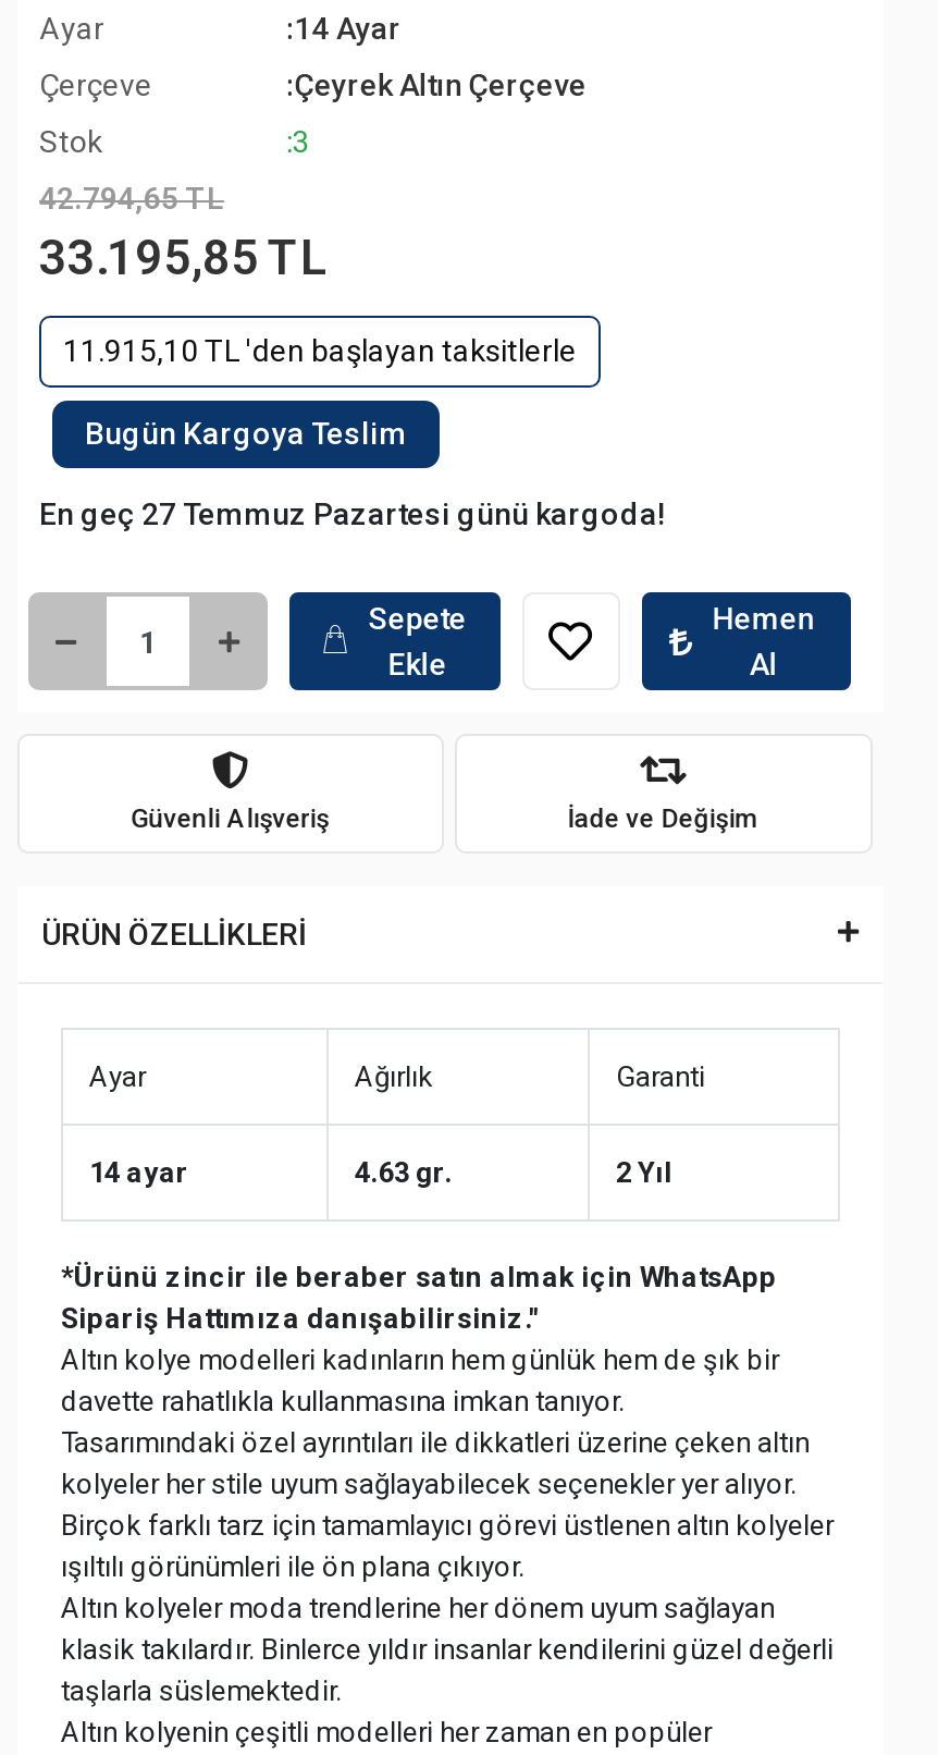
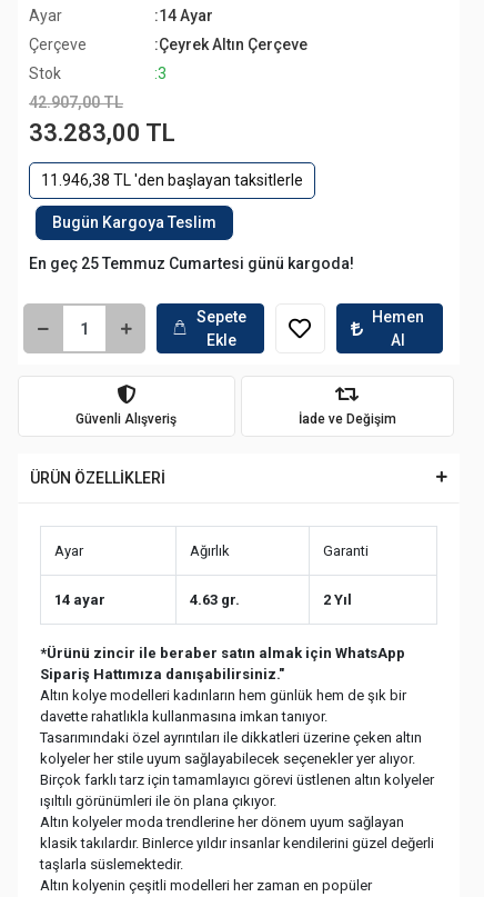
- 42.794,65 TL
+ 42.907,00 TL

- 33.195,85 TL
+ 33.283,00 TL

- 11.915,10 TL 'den başlayan taksitlerle
+ 11.946,38 TL 'den başlayan taksitlerle

- En geç 27 Temmuz Pazartesi günü kargoda!
+ En geç 25 Temmuz Cumartesi günü kargoda!
